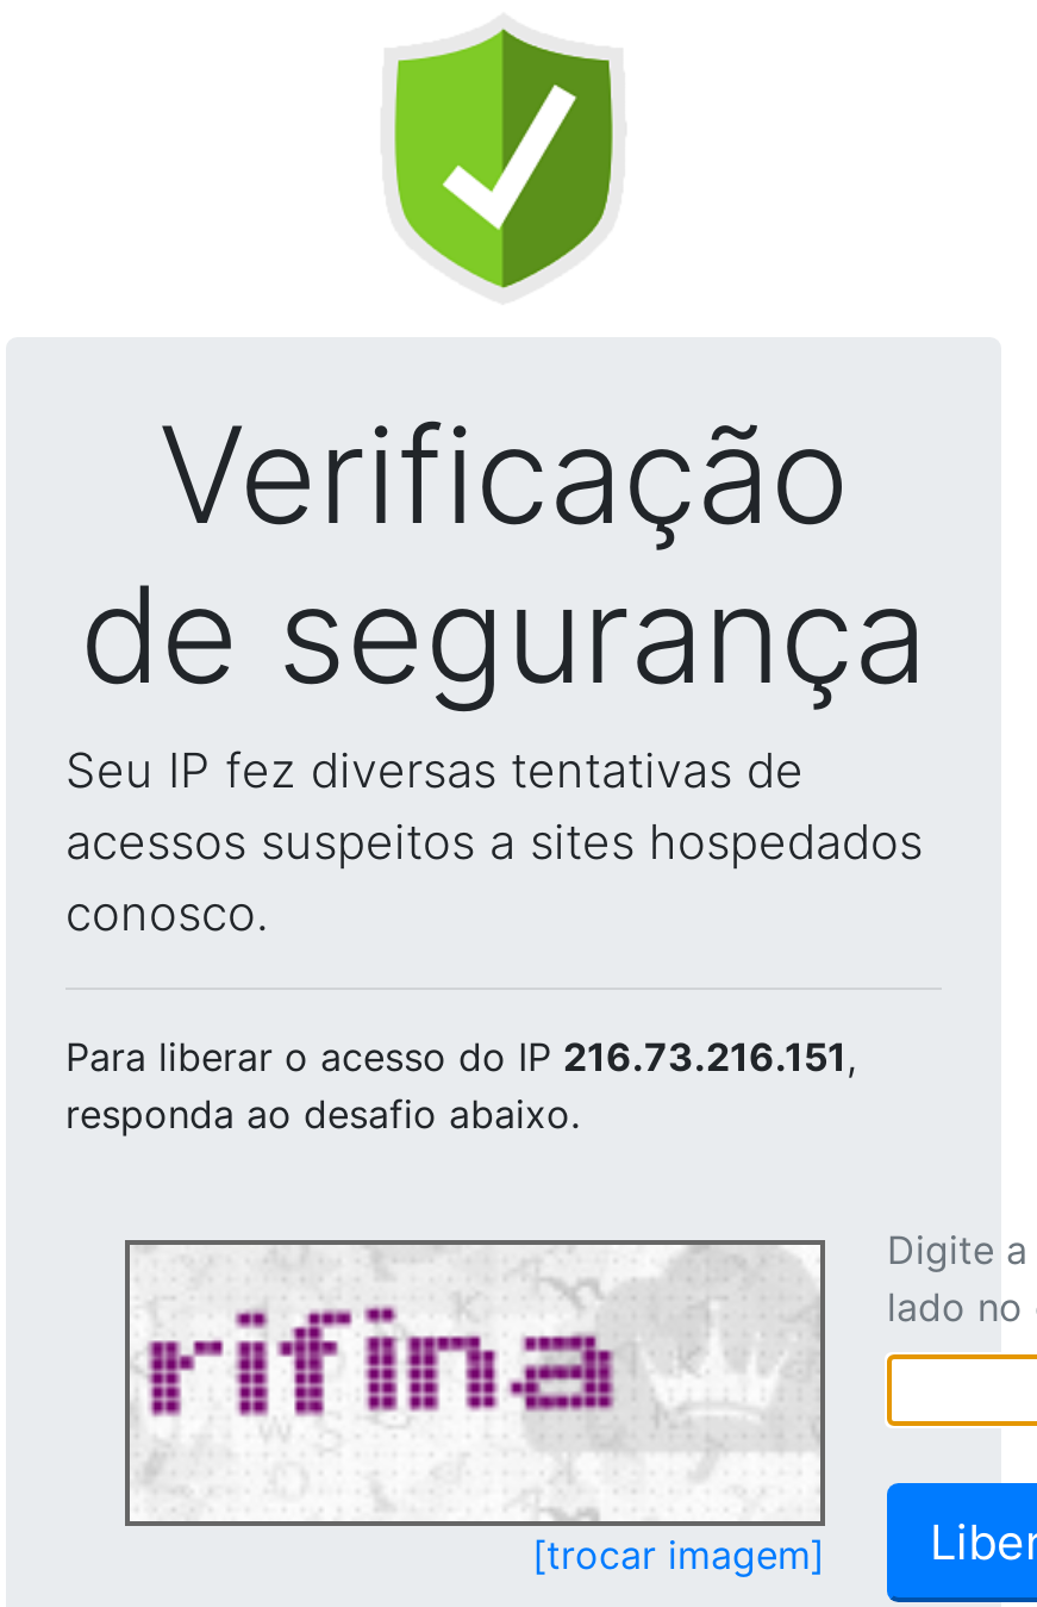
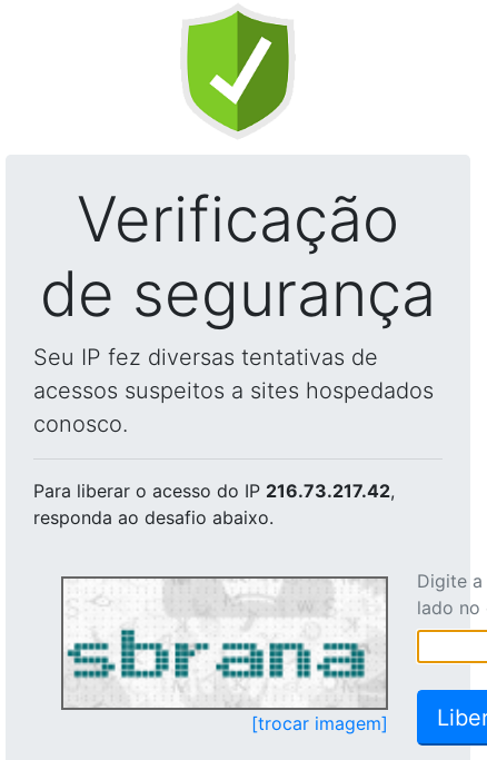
- Para liberar o acesso do IP 216.73.216.151,
+ Para liberar o acesso do IP 216.73.217.42,

- [image]
+ [image]
